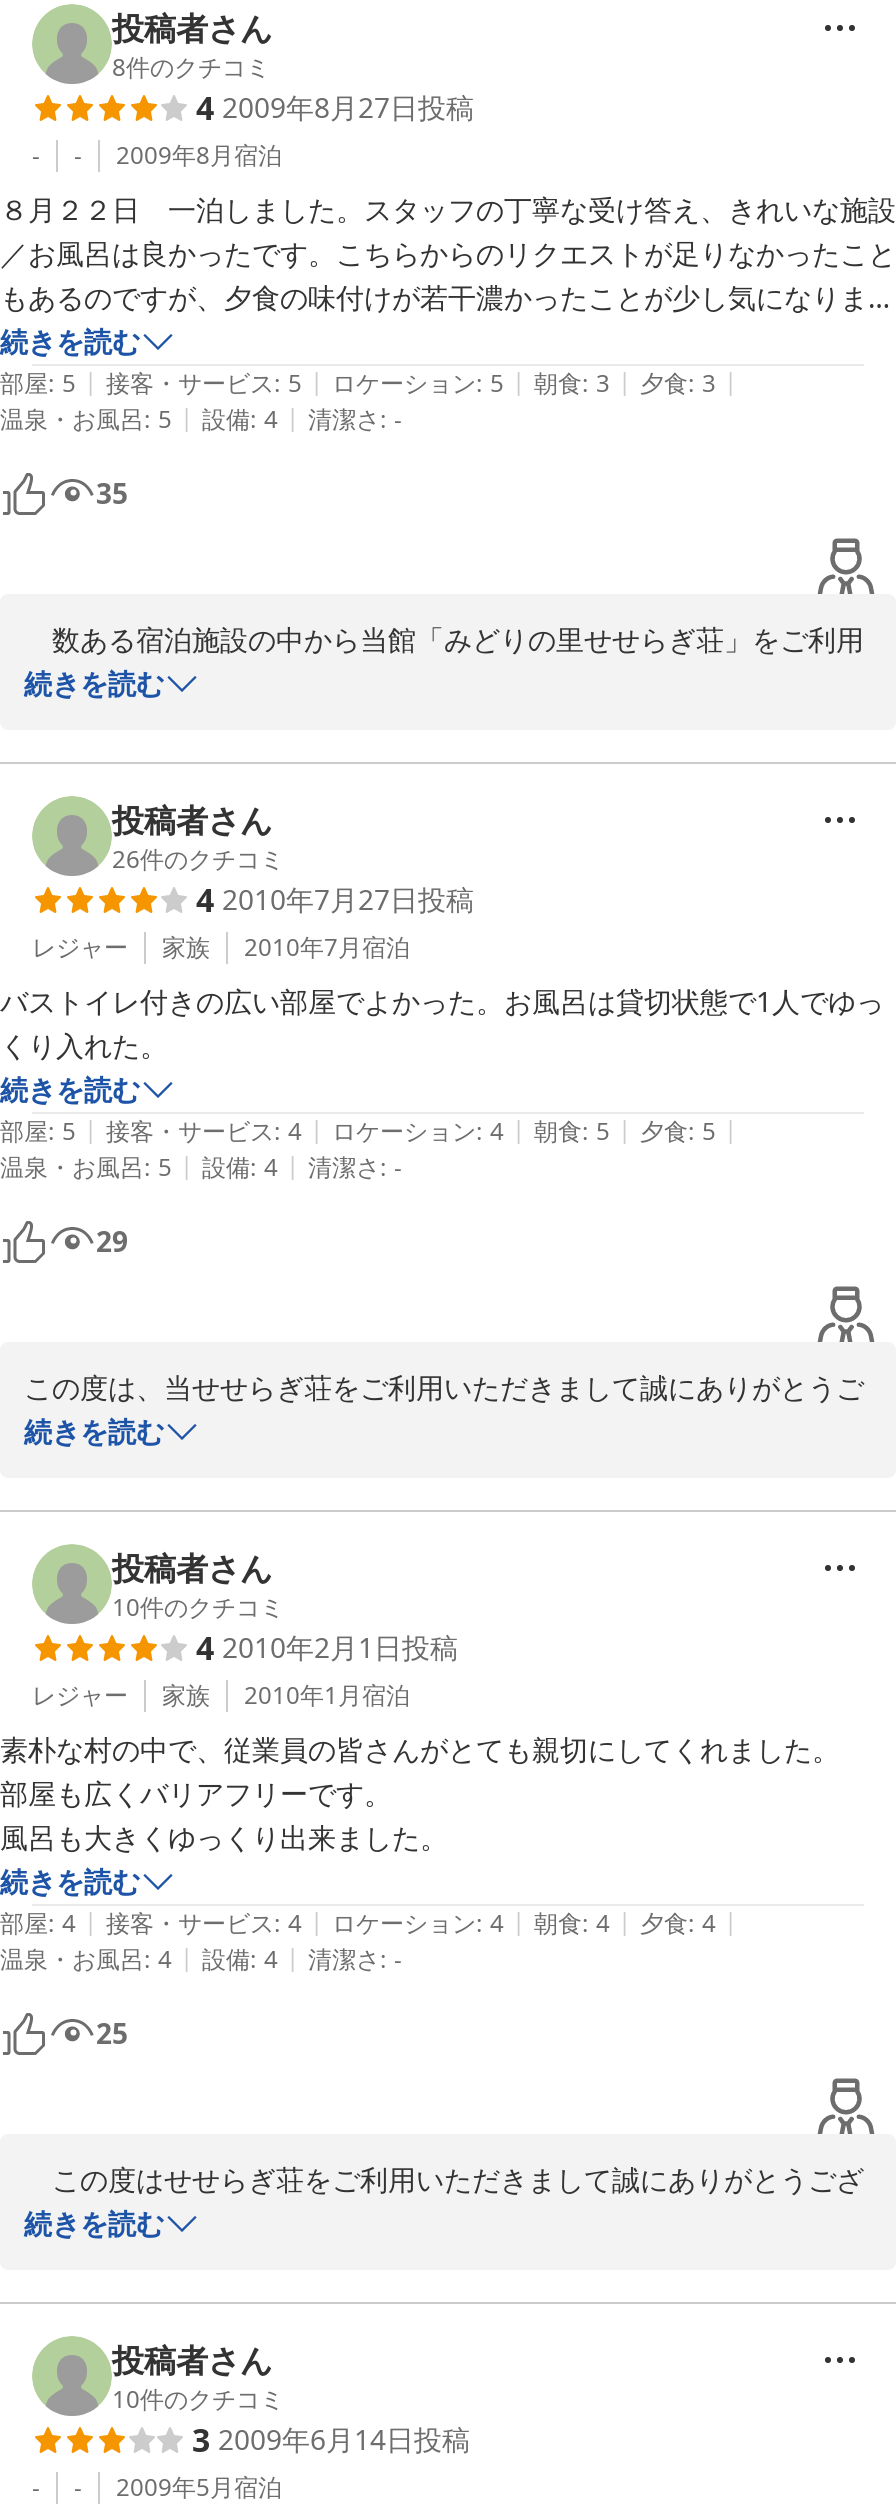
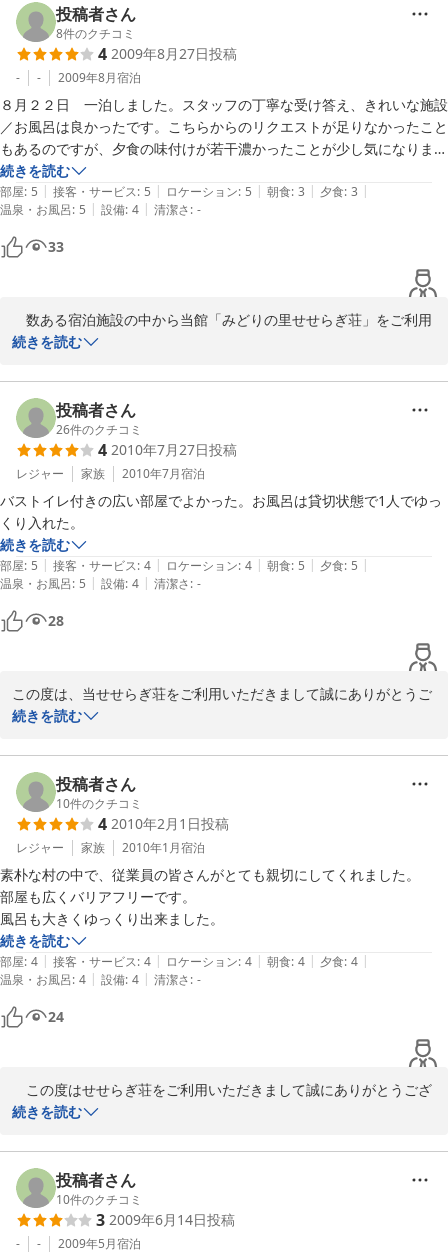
- 35
+ 33

- 29
+ 28

- 25
+ 24
